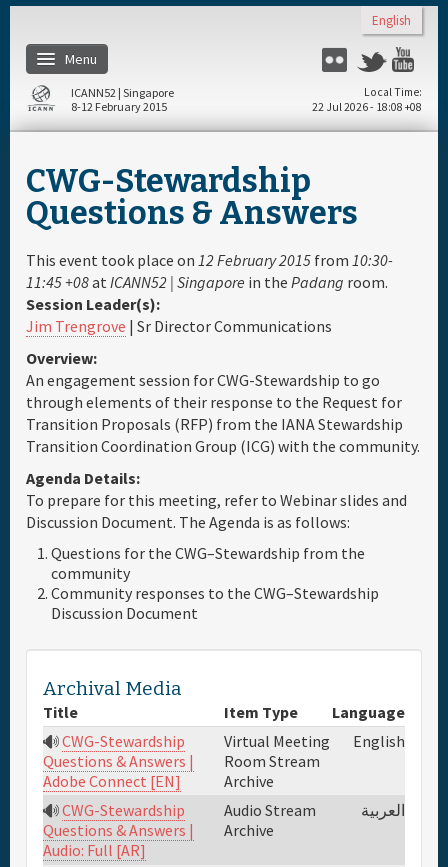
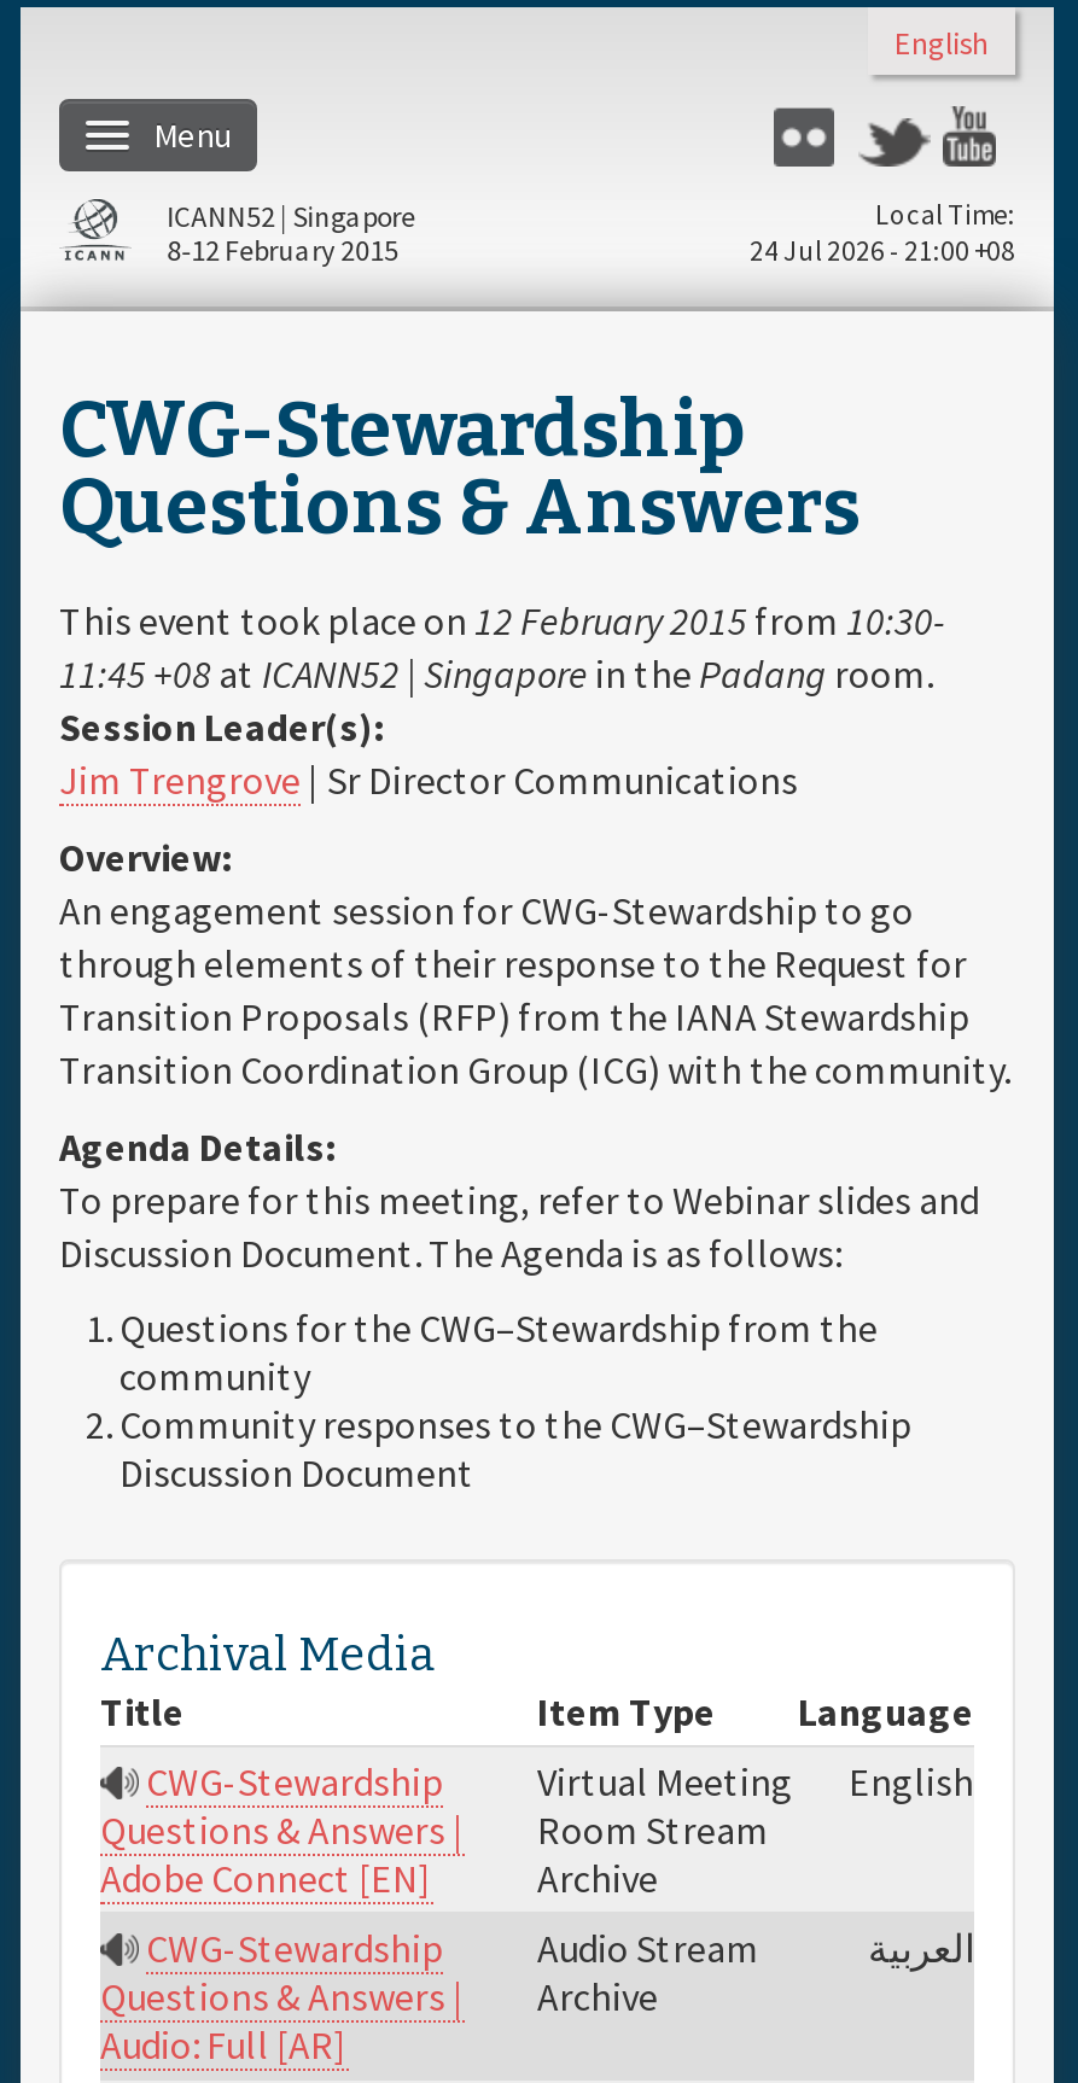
- 22 Jul 2026 - 18:08 +08
+ 24 Jul 2026 - 21:00 +08
